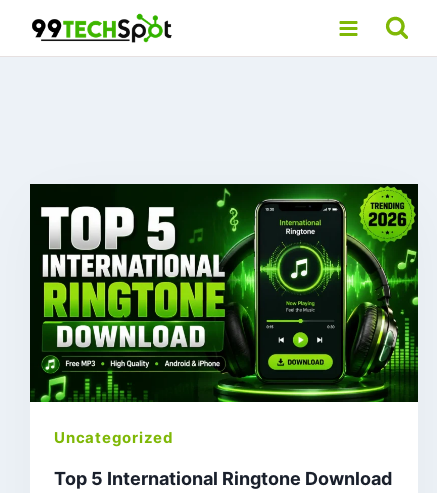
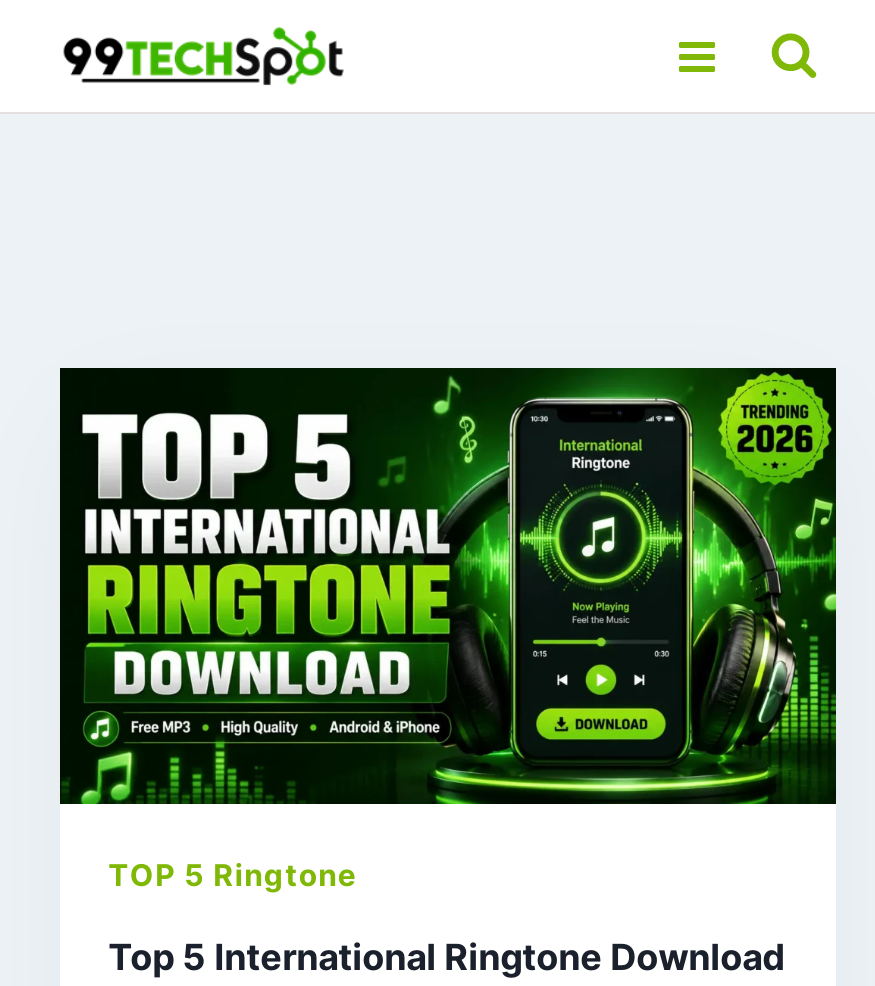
- Uncategorized
+ TOP 5 Ringtone
